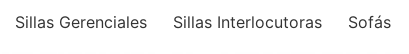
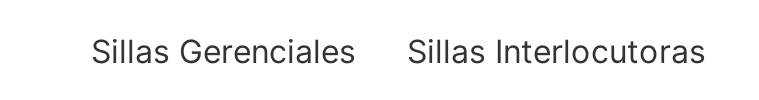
- Sofás
